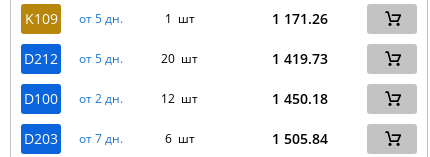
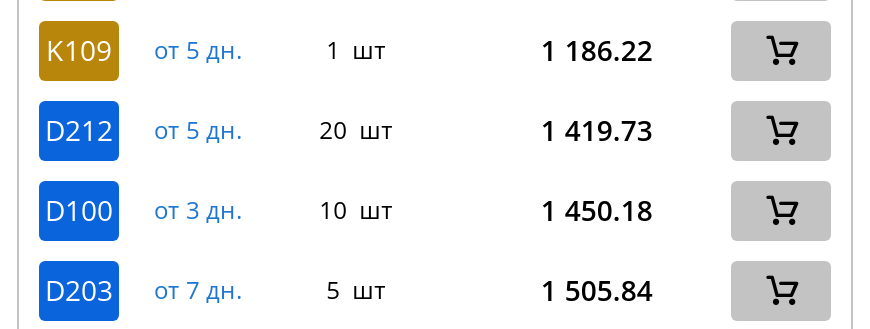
- 1 171.26
+ 1 186.22

- D100 от 2 дн.
+ D100 от 3 дн.

- 12 шт
+ 10 шт

- 6 шт
+ 5 шт
